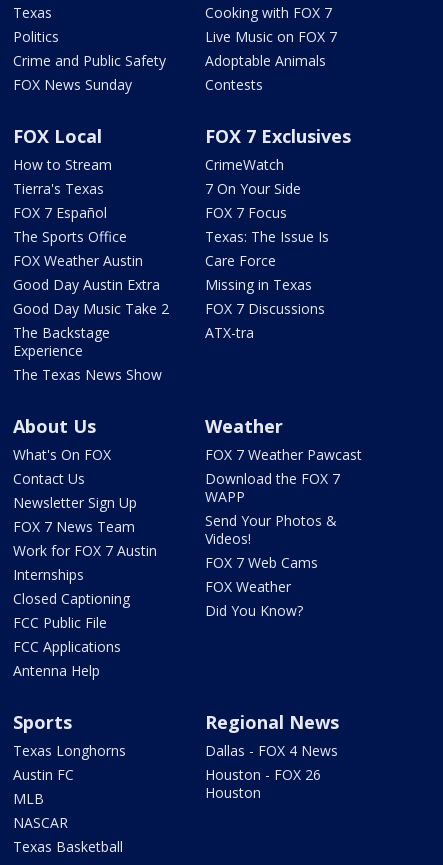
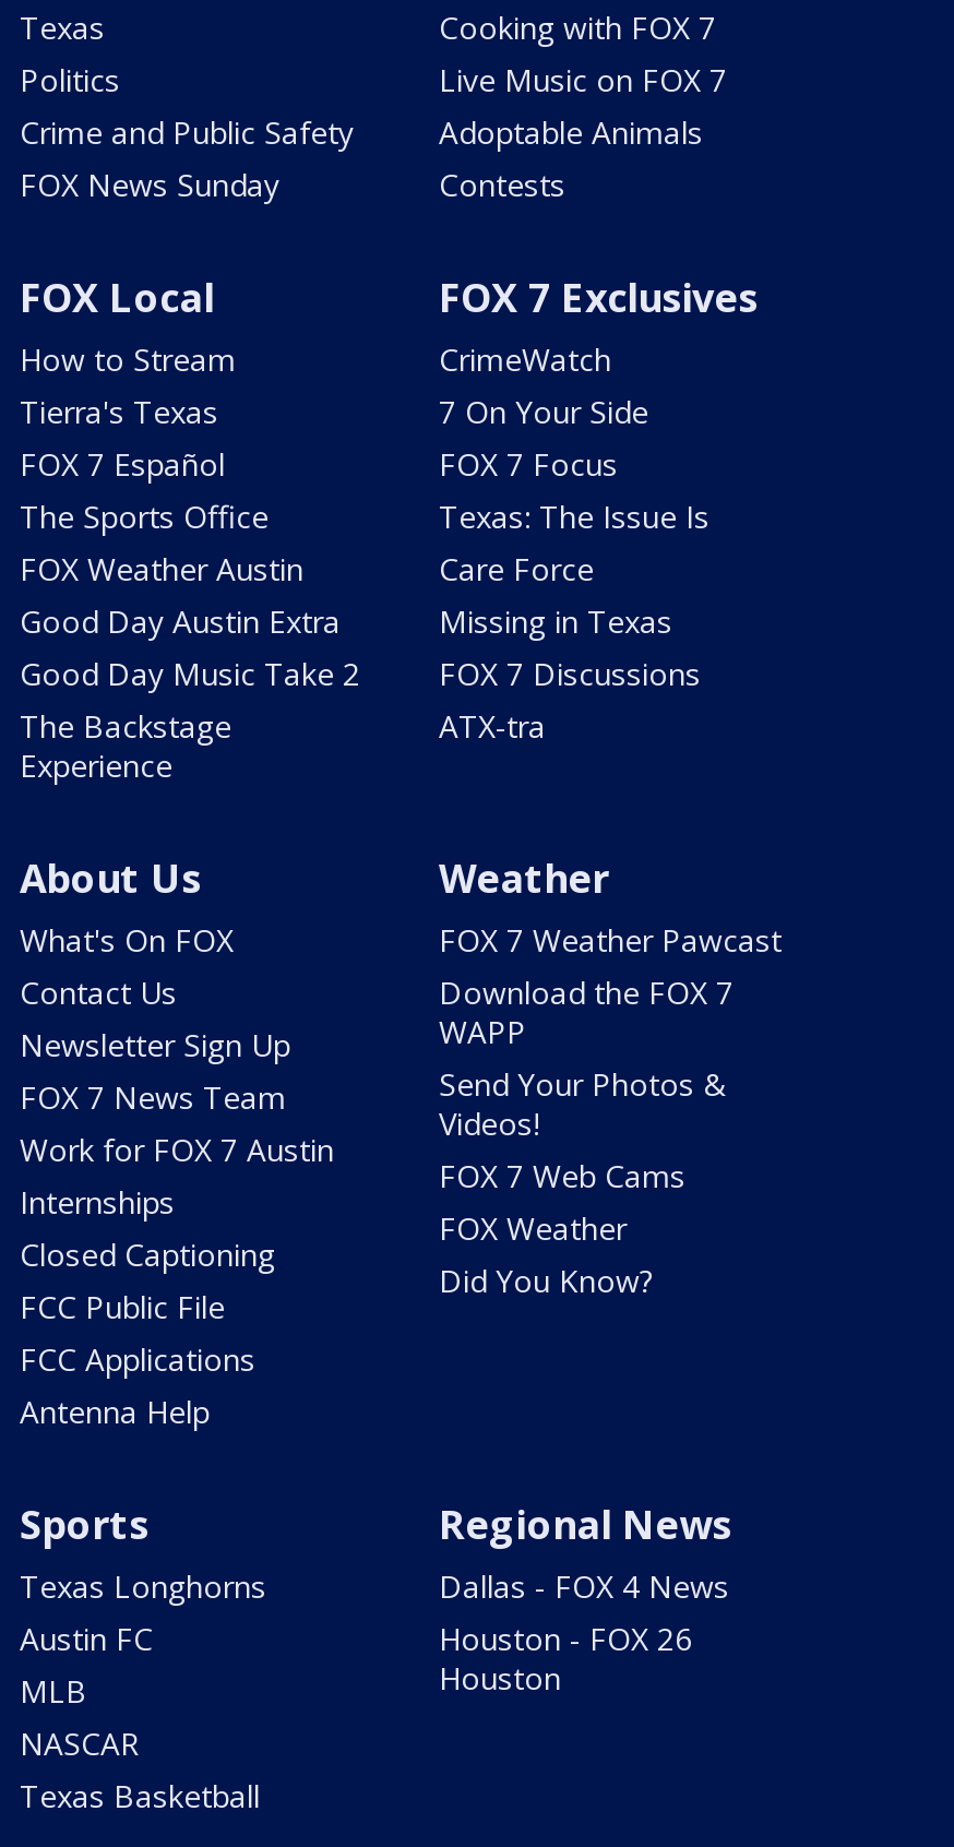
- The Texas News Show
